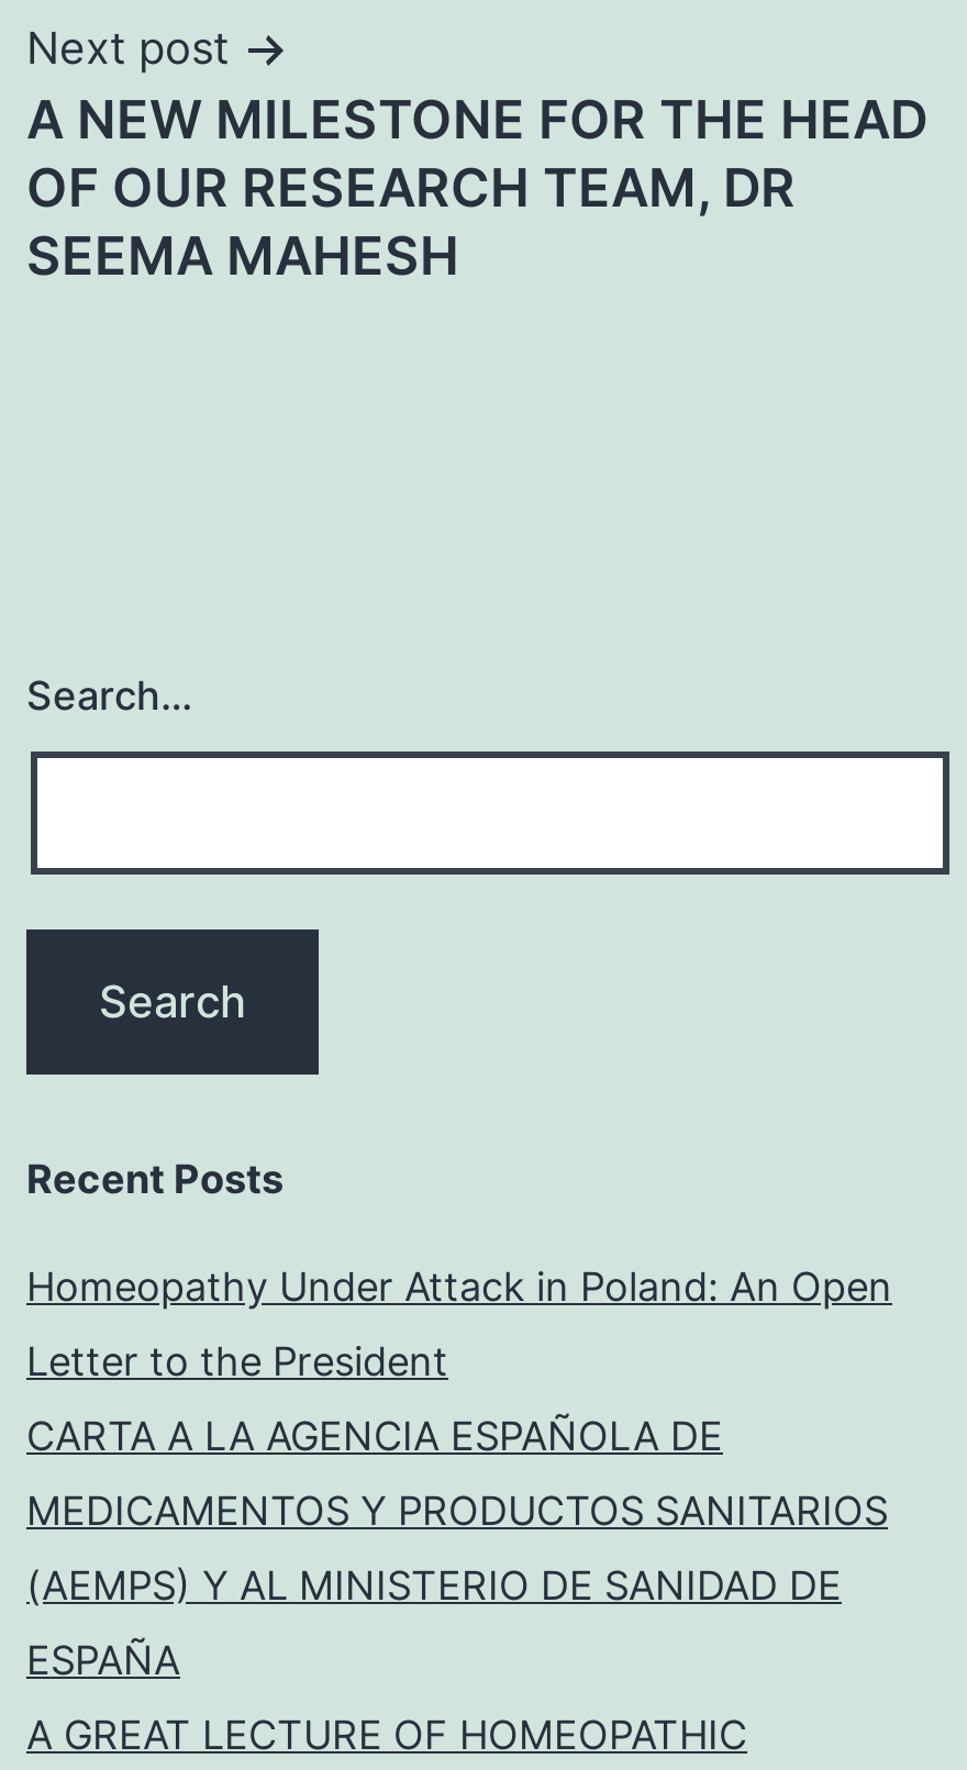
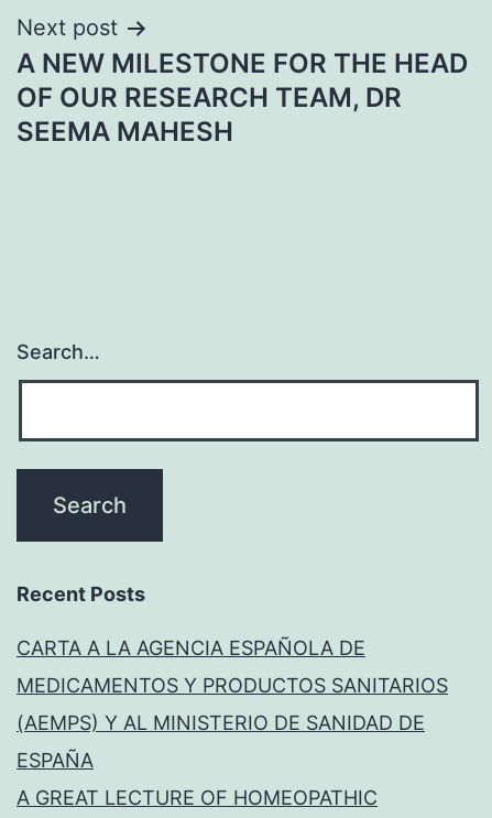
- Homeopathy Under Attack in Poland: An Open
- Letter to the President
